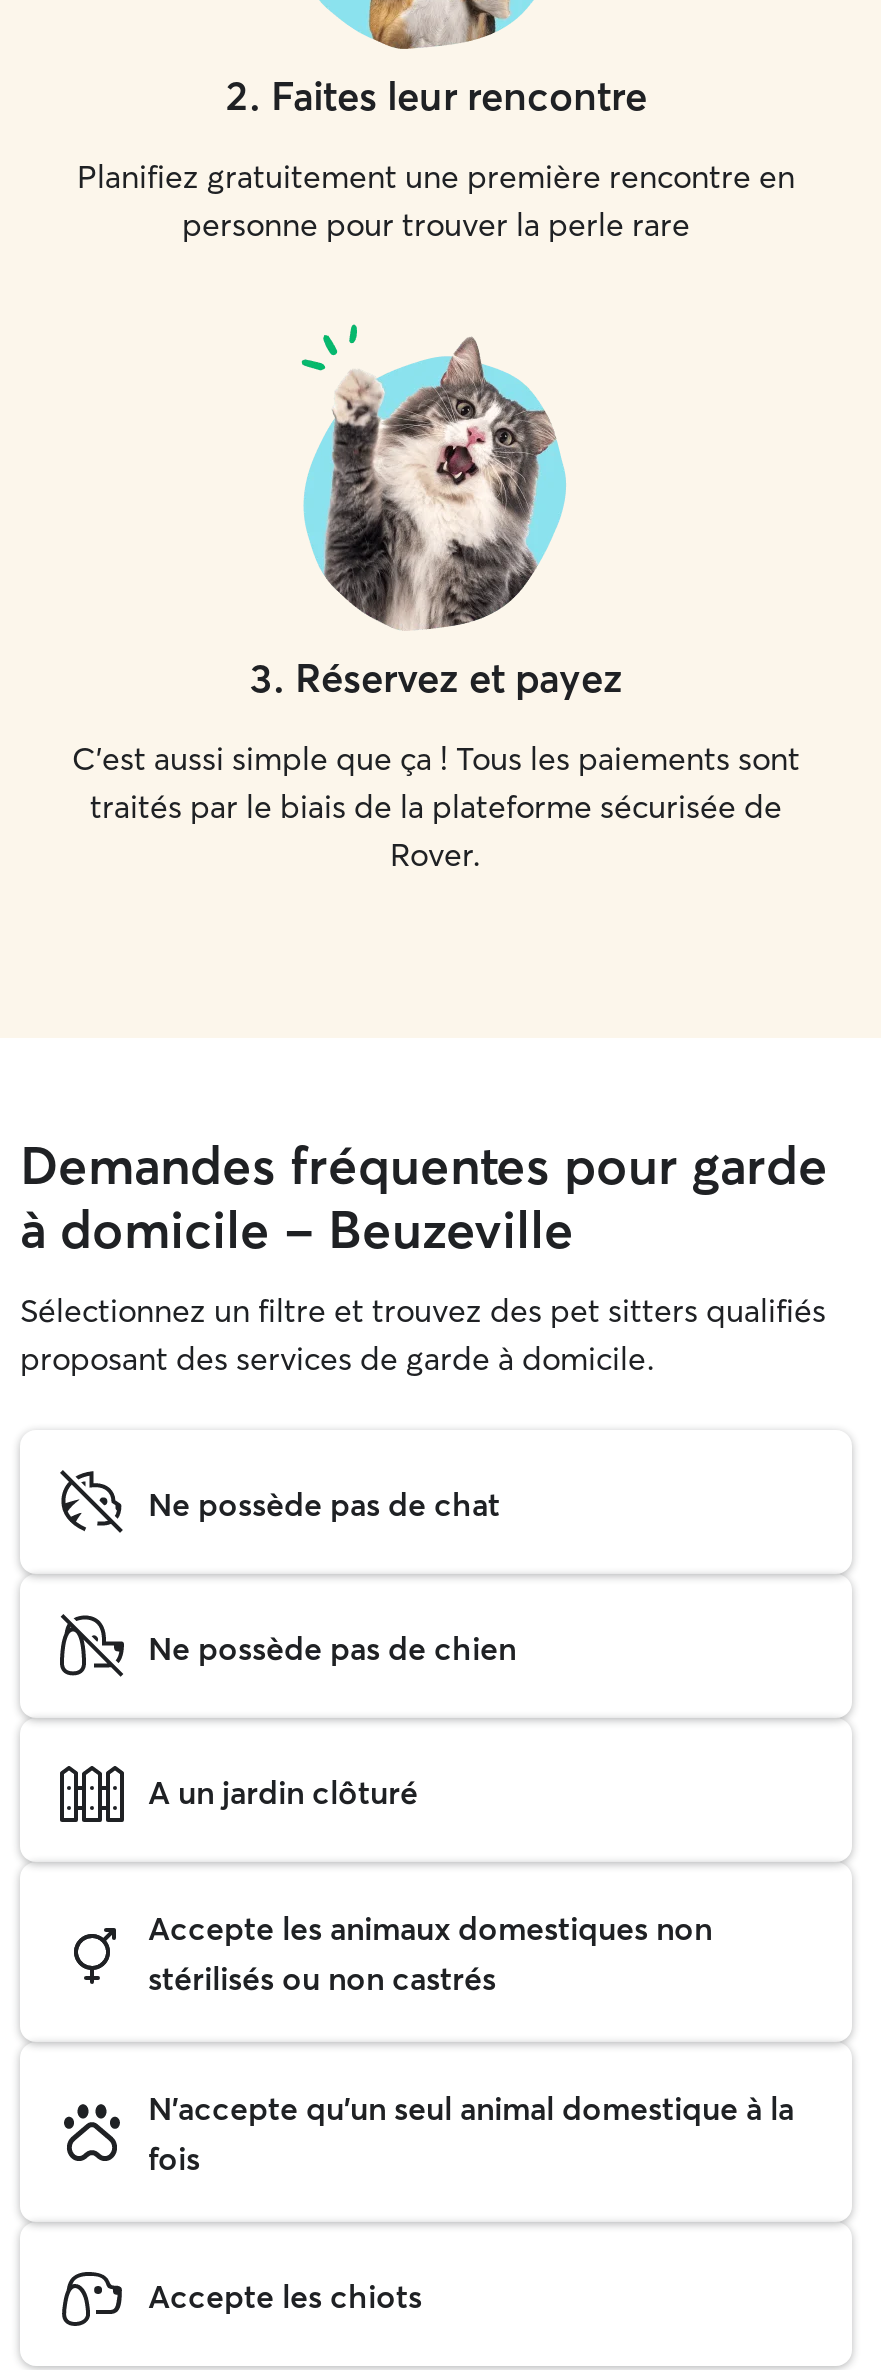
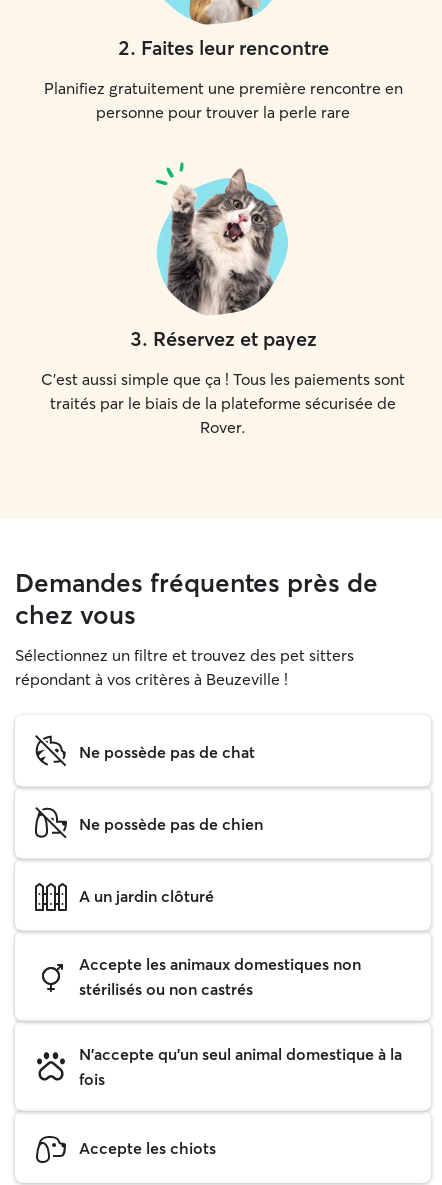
- Demandes fréquentes pour garde
- à domicile - Beuzeville
- Sélectionnez un filtre et trouvez des pet sitters qualifiés
- proposant des services de garde à domicile.
+ Demandes fréquentes près de
+ chez vous
+ Sélectionnez un filtre et trouvez des pet sitters
+ répondant à vos critères à Beuzeville !
